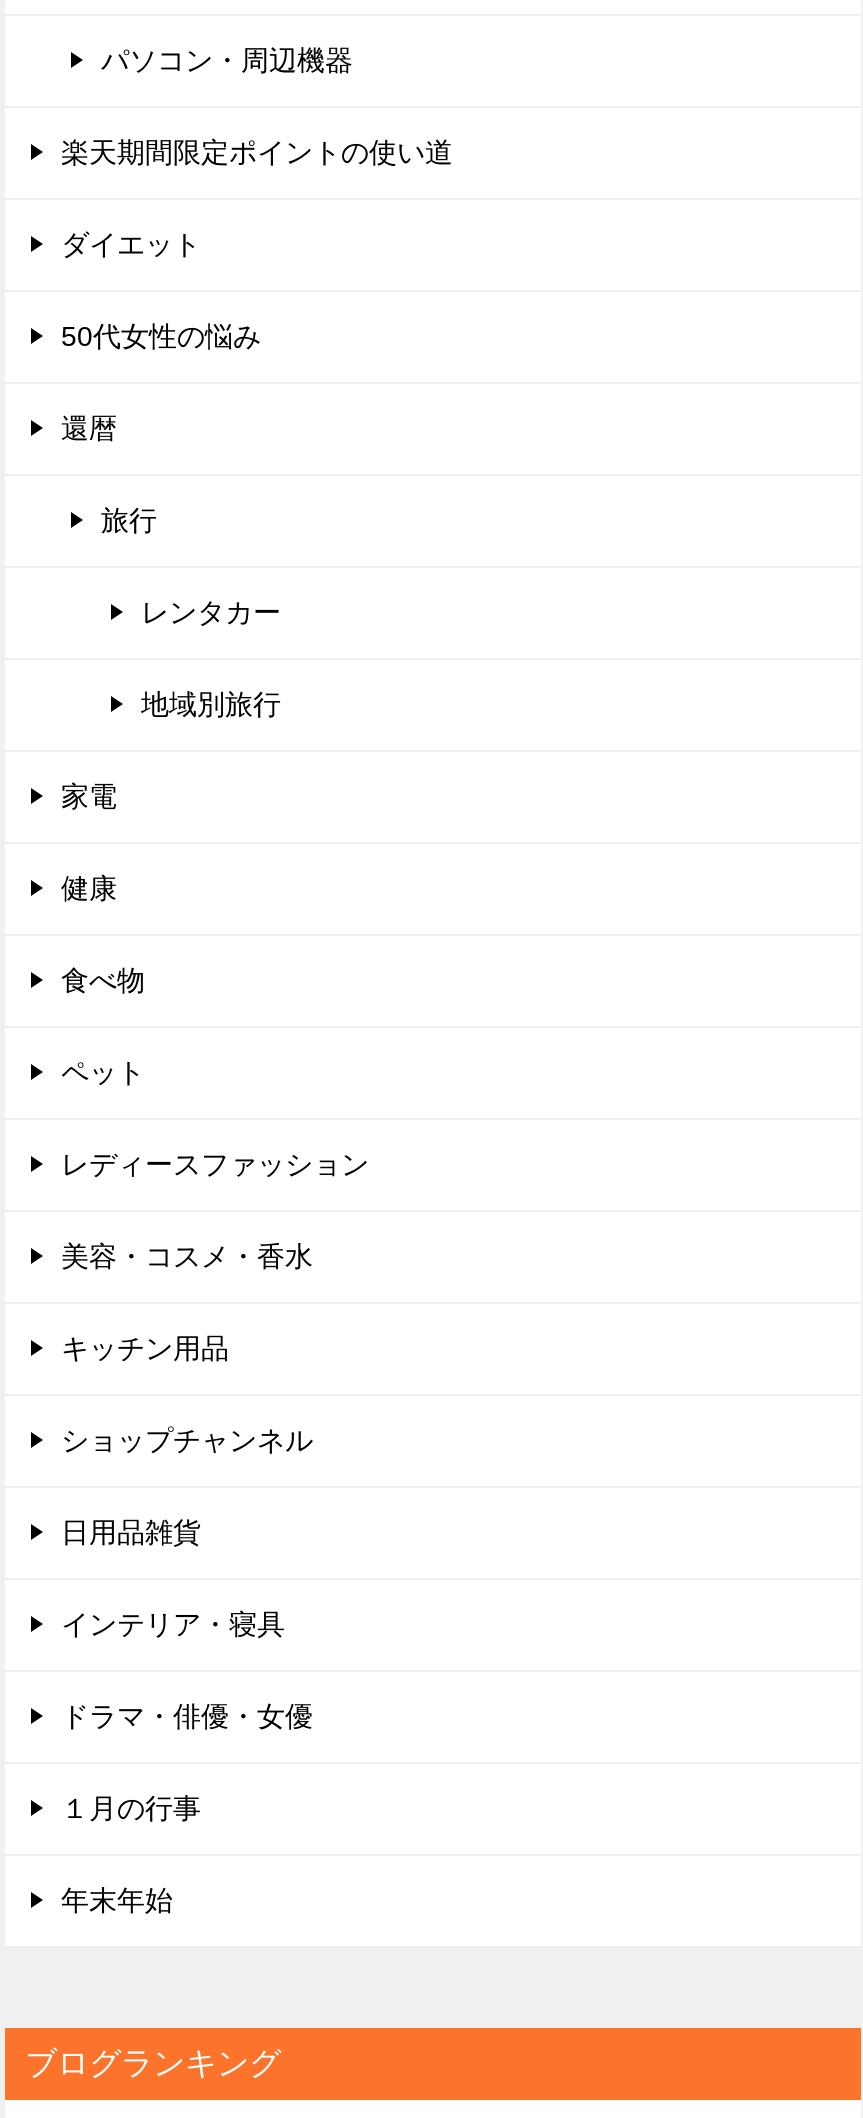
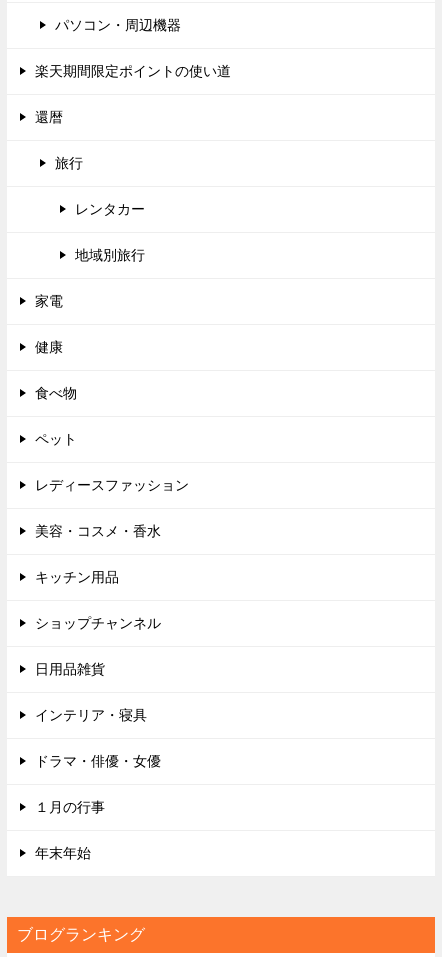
- ダイエット
- 50代女性の悩み
